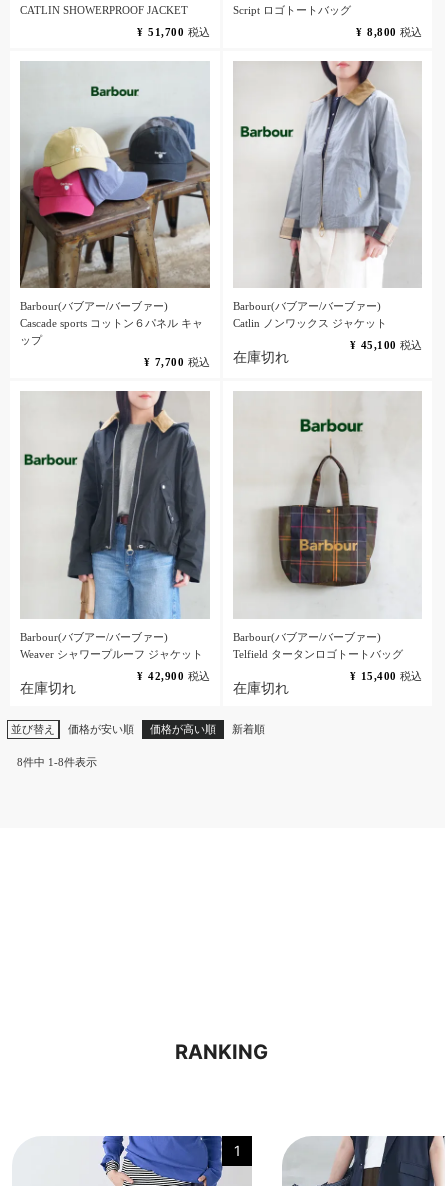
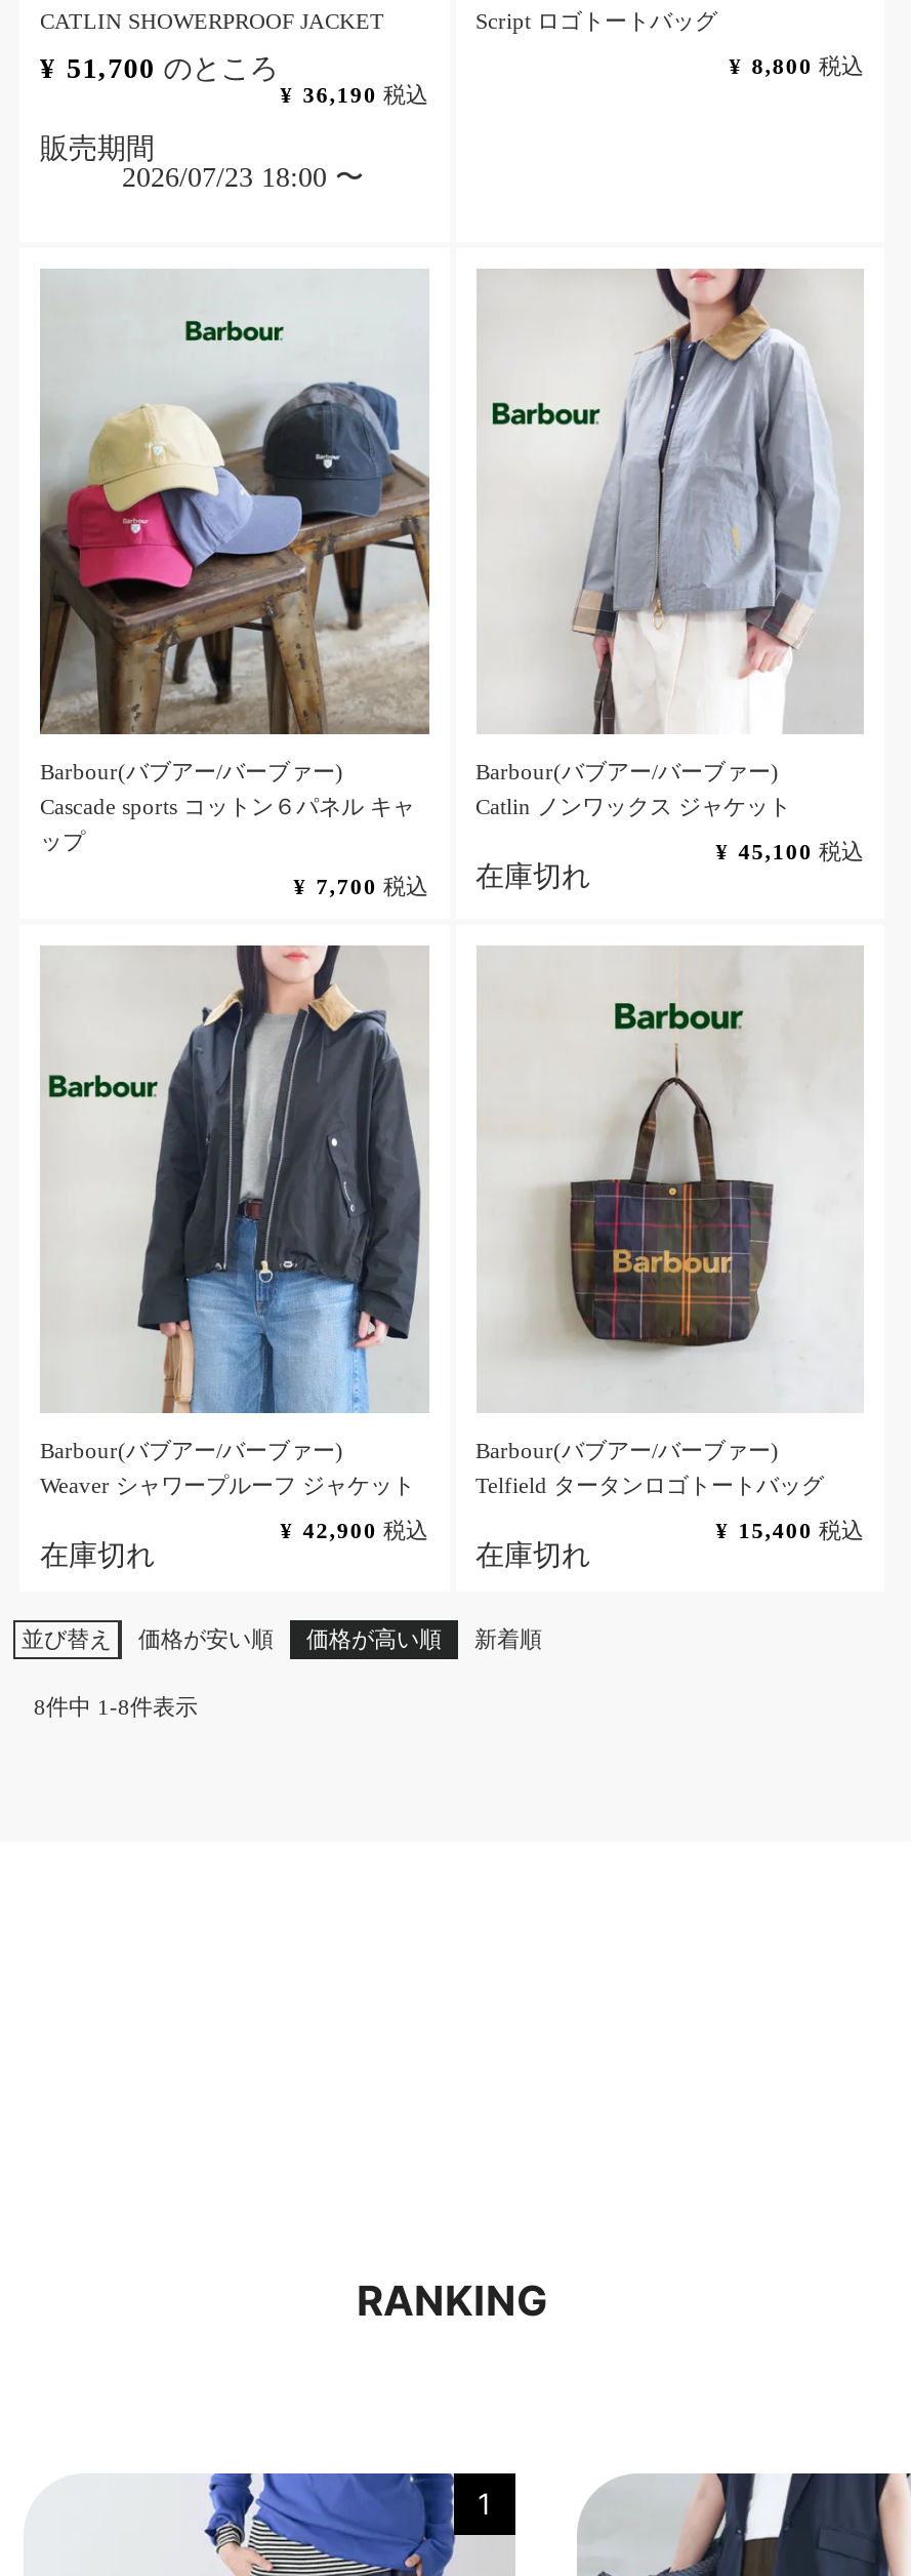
- ¥ 51,700 税込
+ ¥ 51,700 のところ
+ ¥ 36,190 税込
+ 販売期間
+ 2026/07/23 18:00〜
